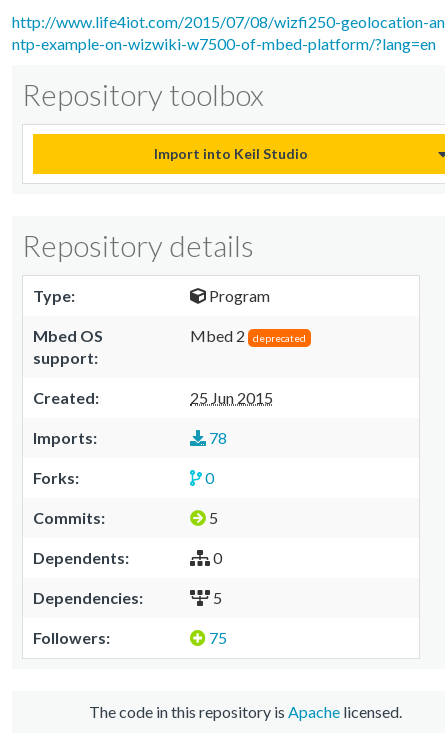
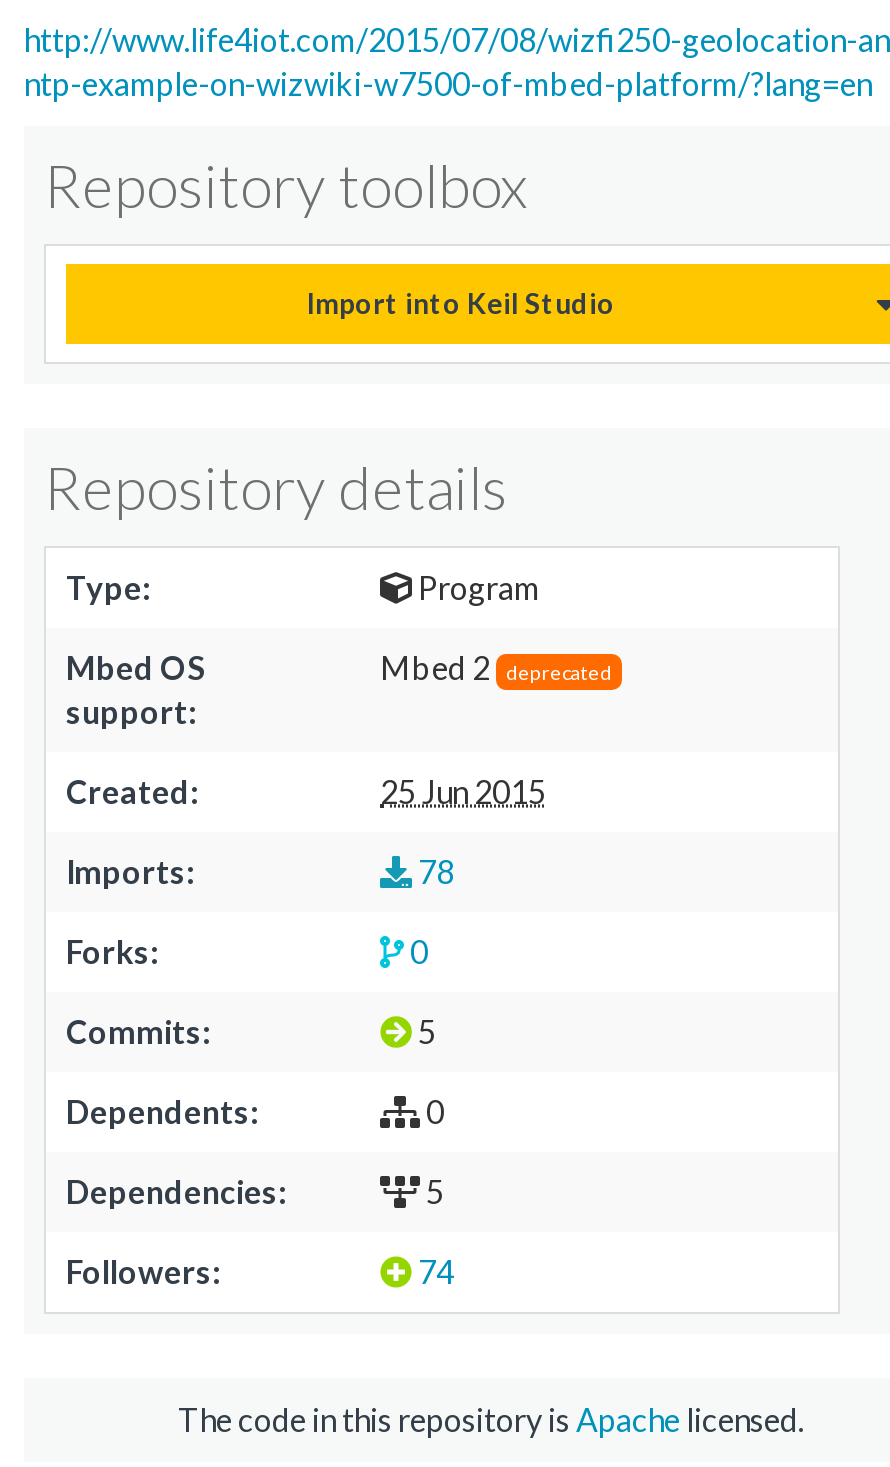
- 75
+ 74
